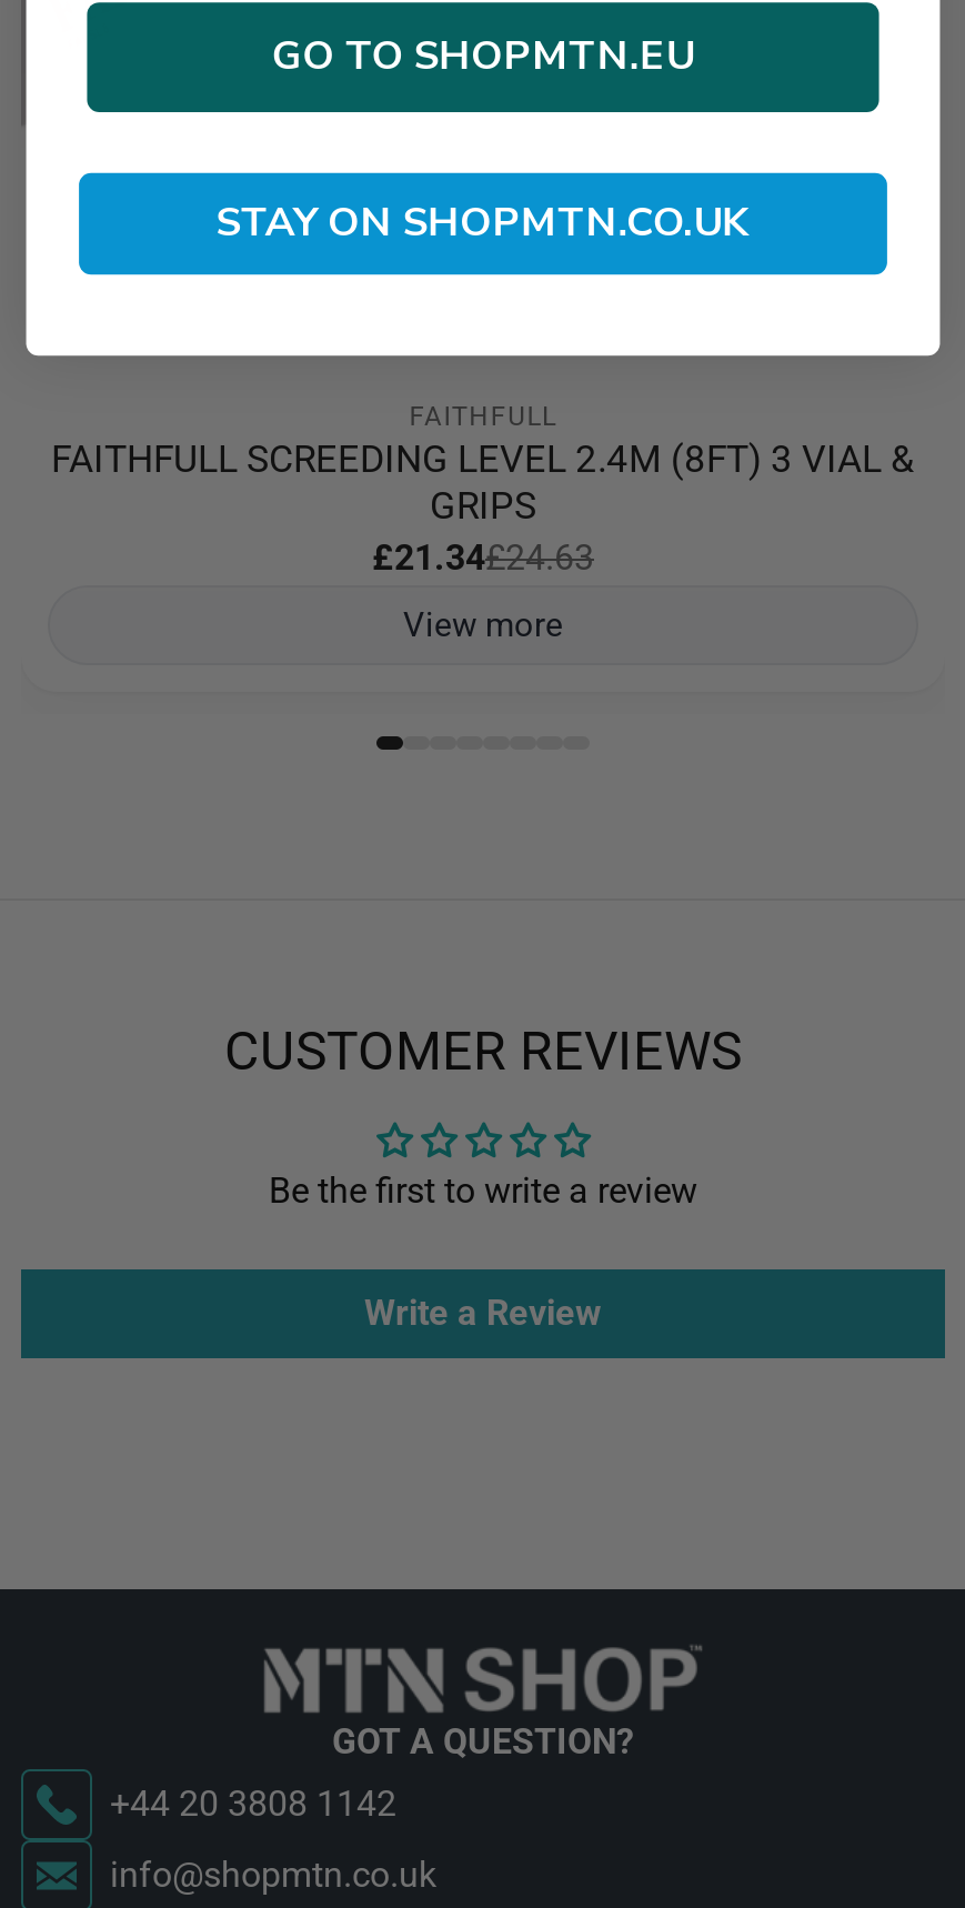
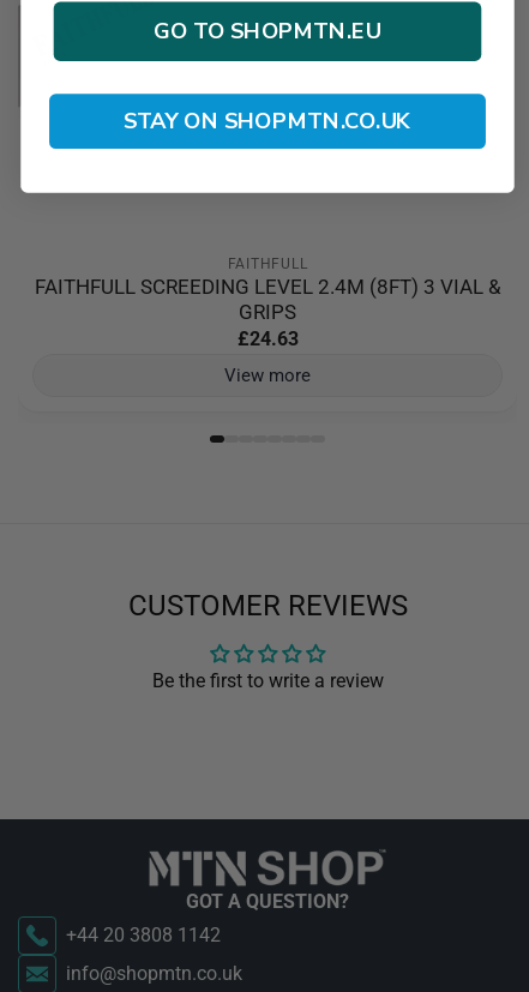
moved down: FAITHFULL | FAITHFULL SCREEDING LEVEL 2.4M (8FT) 3 VIAL & | GRIPS

- £21.34£24.63
+ £24.63

moved down: View more | CUSTOMER REVIEWS | Be the first to write a review

- Write a Review
